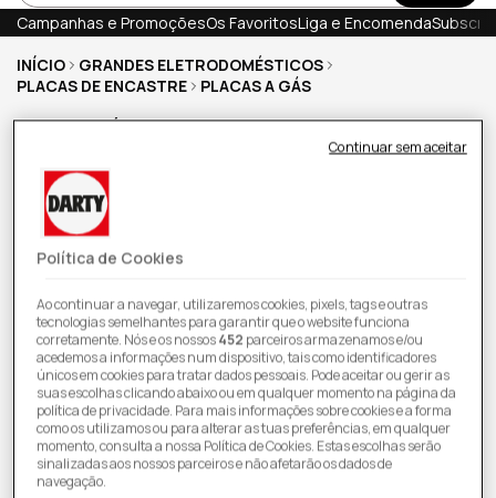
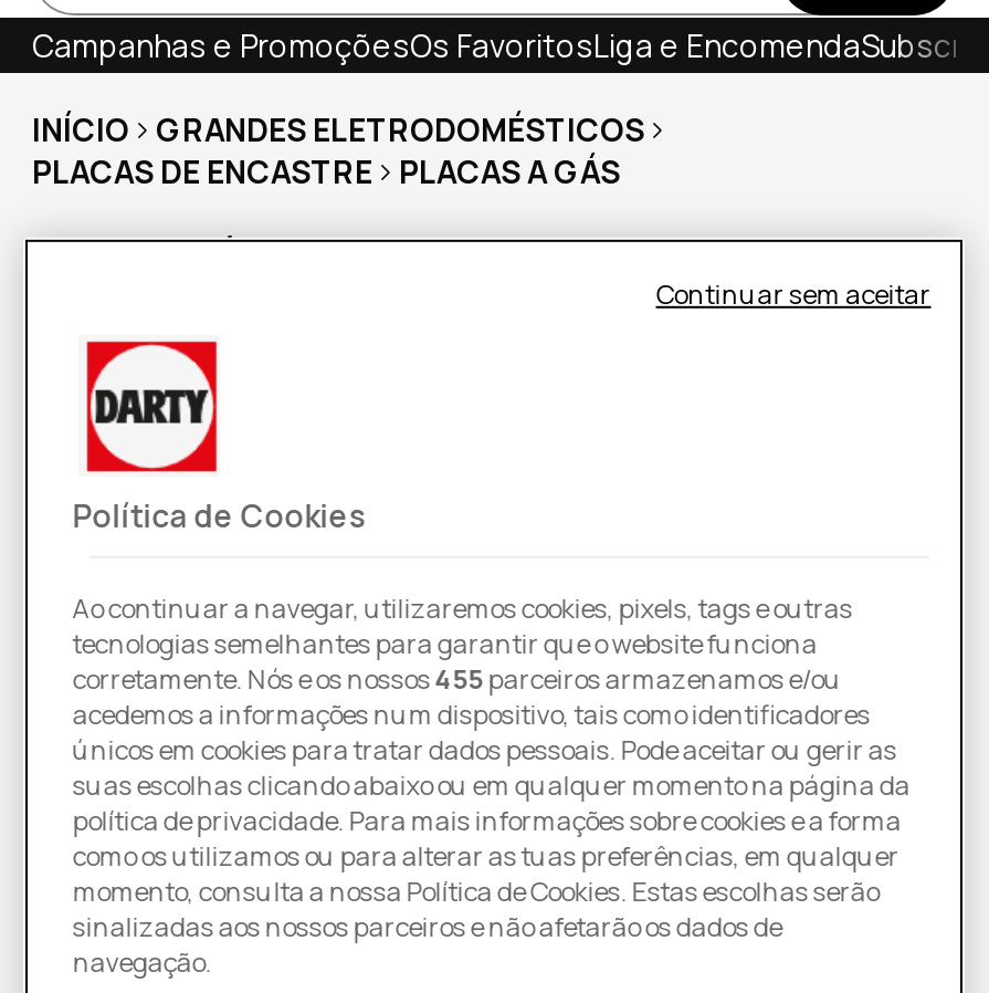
- corretamente. Nós e os nossos452 parceiros armazenamos e/ou
+ corretamente. Nós e os nossos455 parceiros armazenamos e/ou
